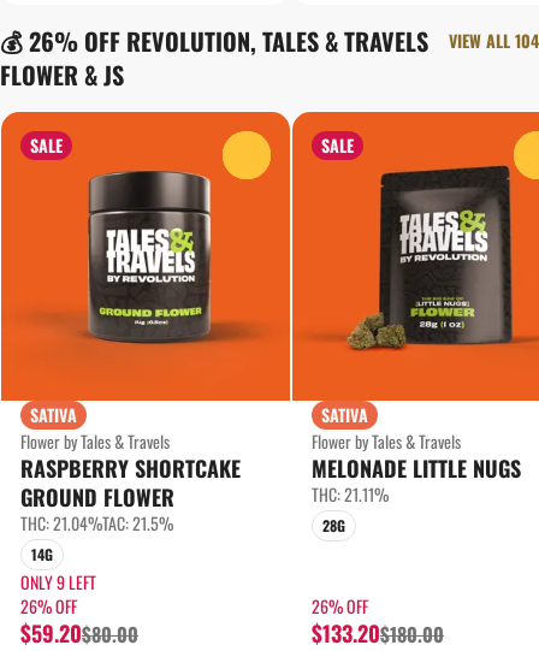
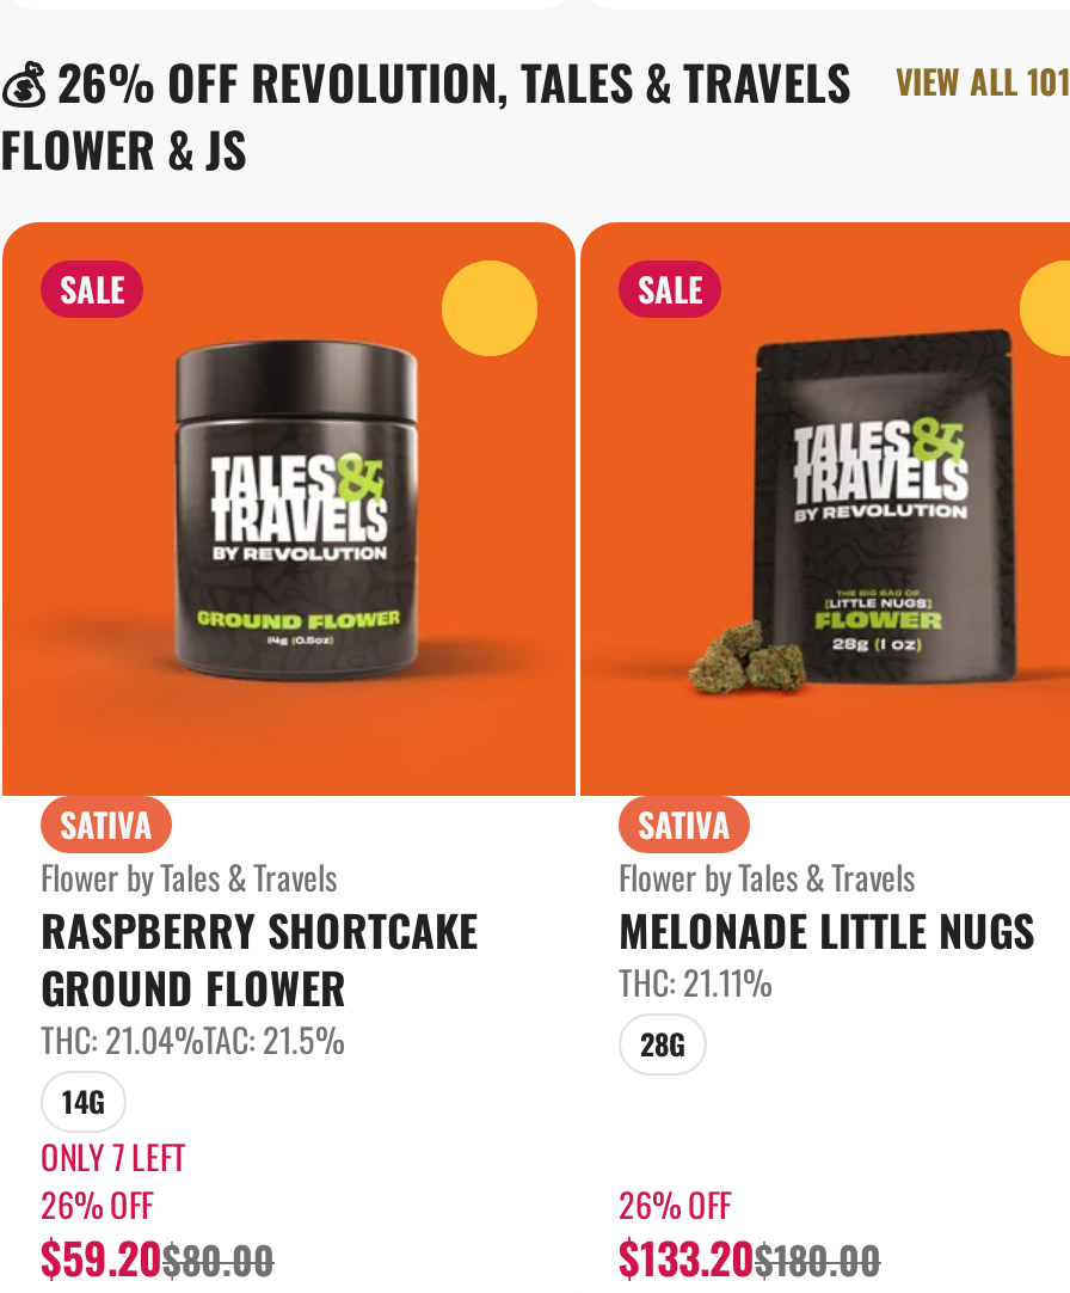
- VIEW ALL 104
+ VIEW ALL 101

- ONLY 9 LEFT
+ ONLY 7 LEFT
